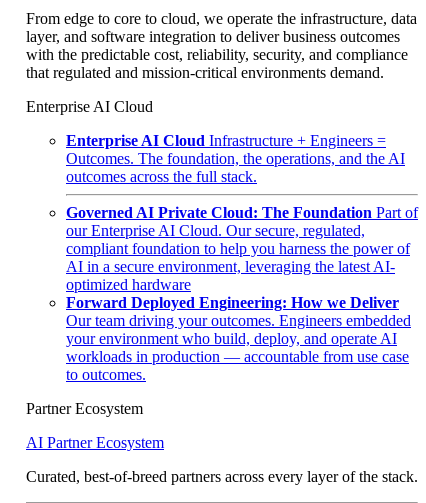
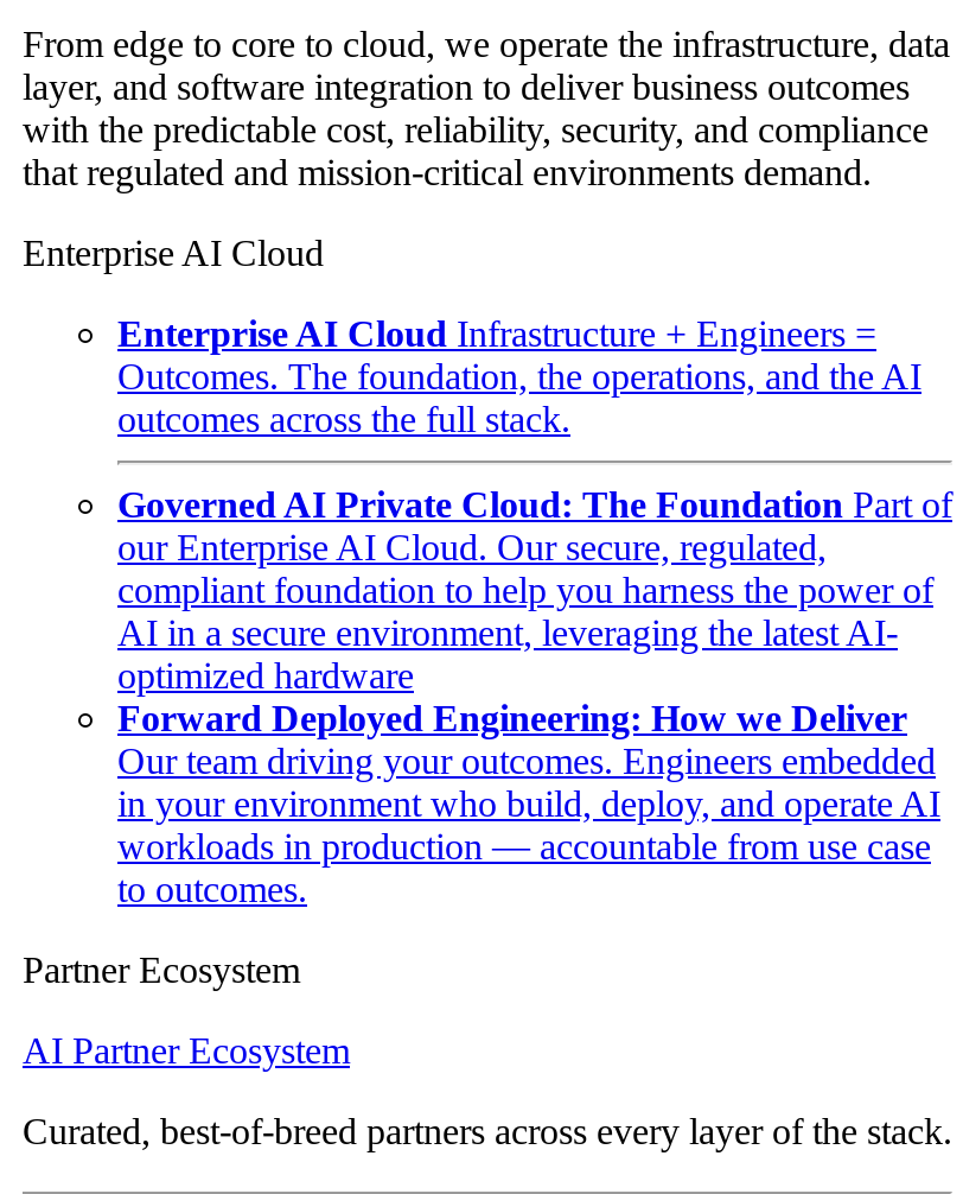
- your environment who build, deploy, and operate AI
+ in your environment who build, deploy, and operate AI
